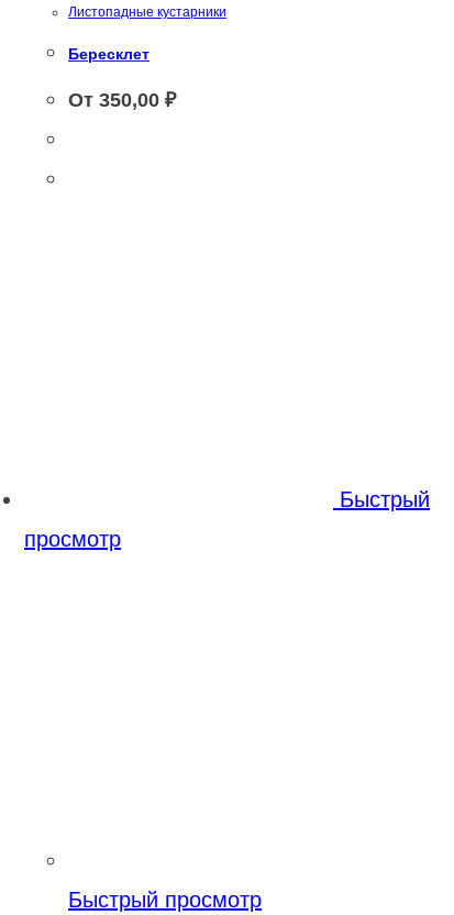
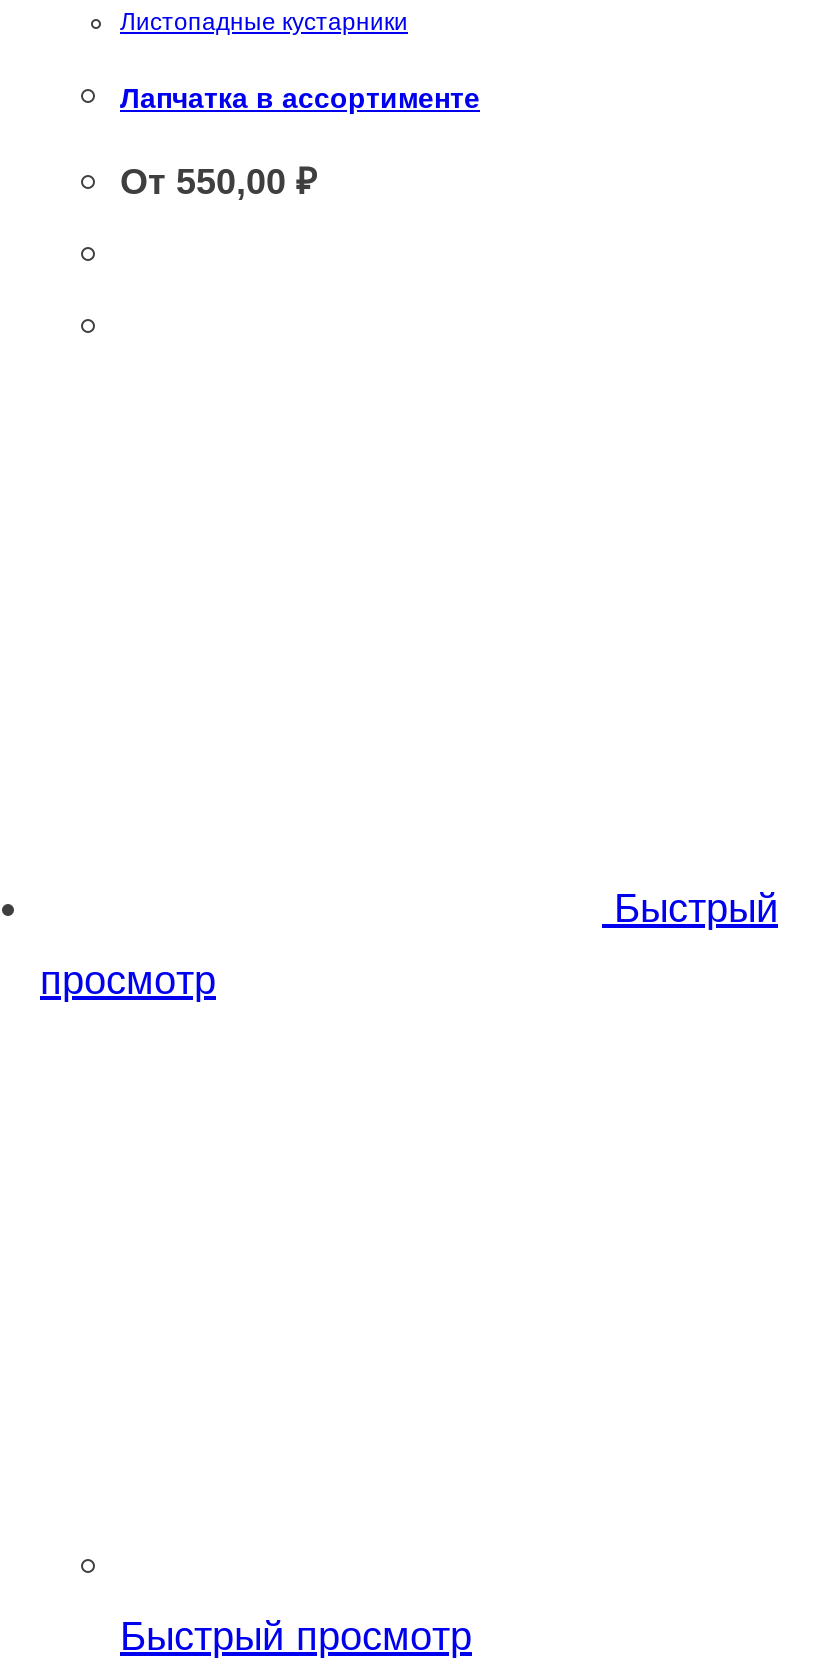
- Бересклет
+ Лапчатка в ассортименте

- От 350,00 ₽
+ От 550,00 ₽
